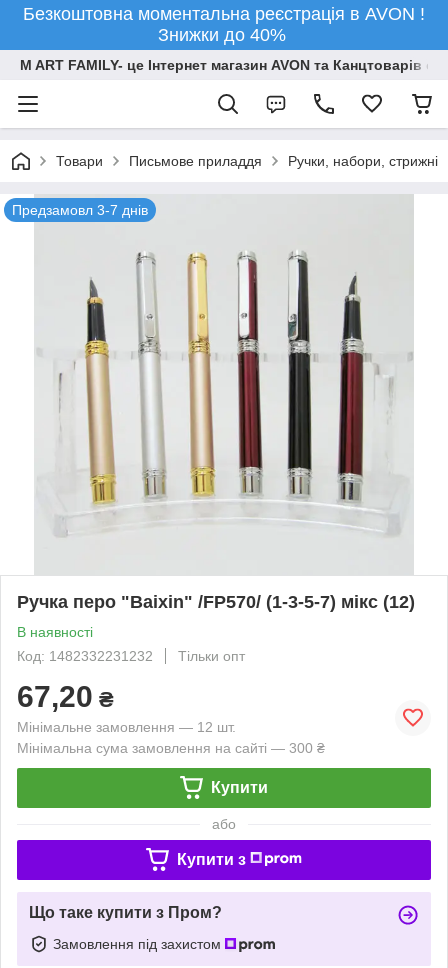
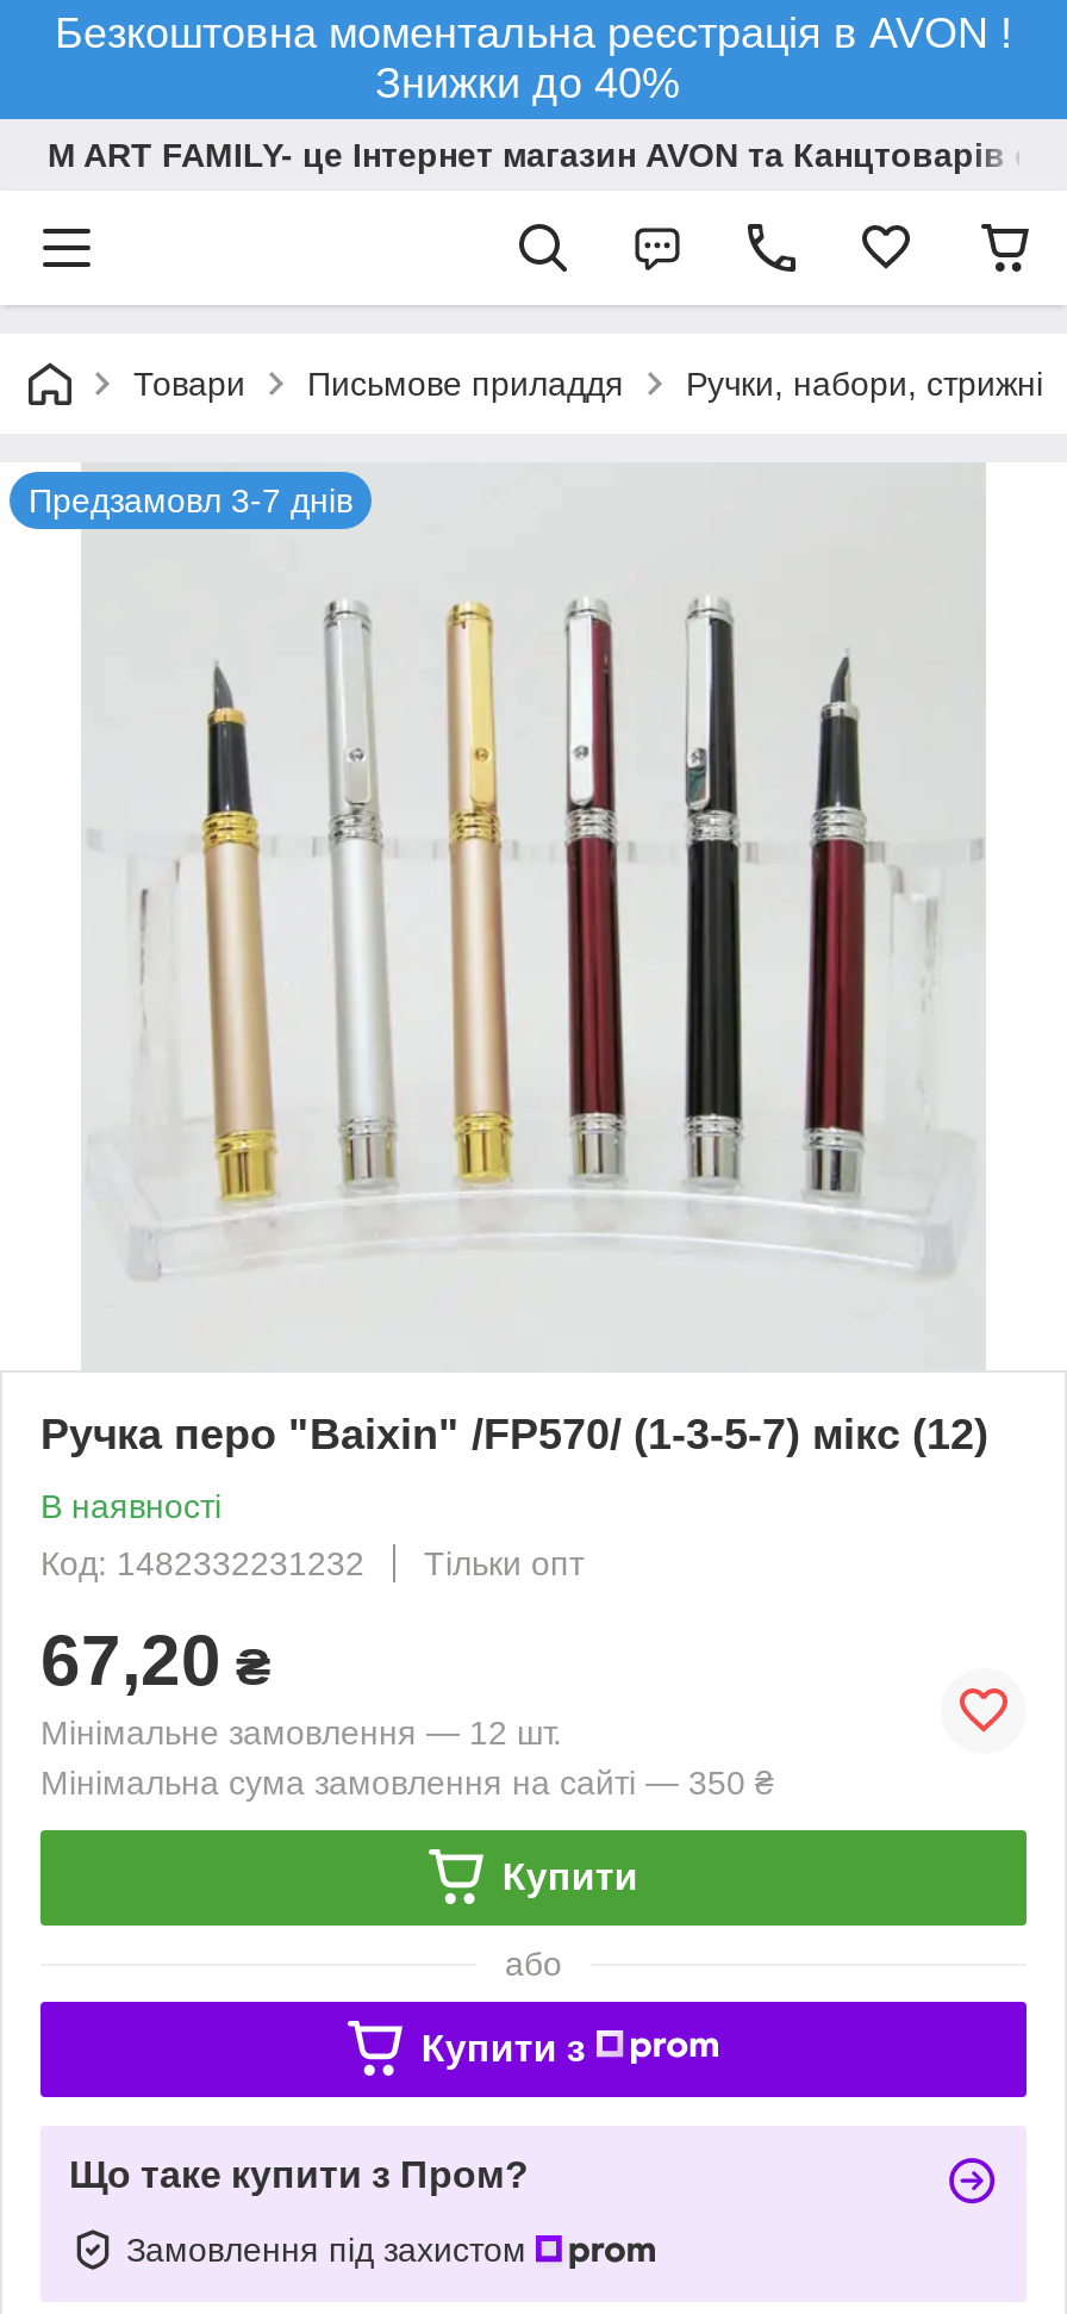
- Мінімальна сума замовлення на сайті — 300 ₴
+ Мінімальна сума замовлення на сайті — 350 ₴
